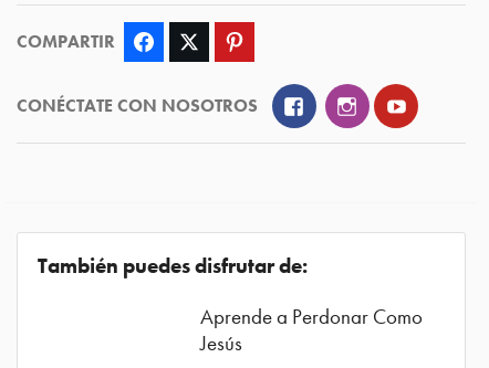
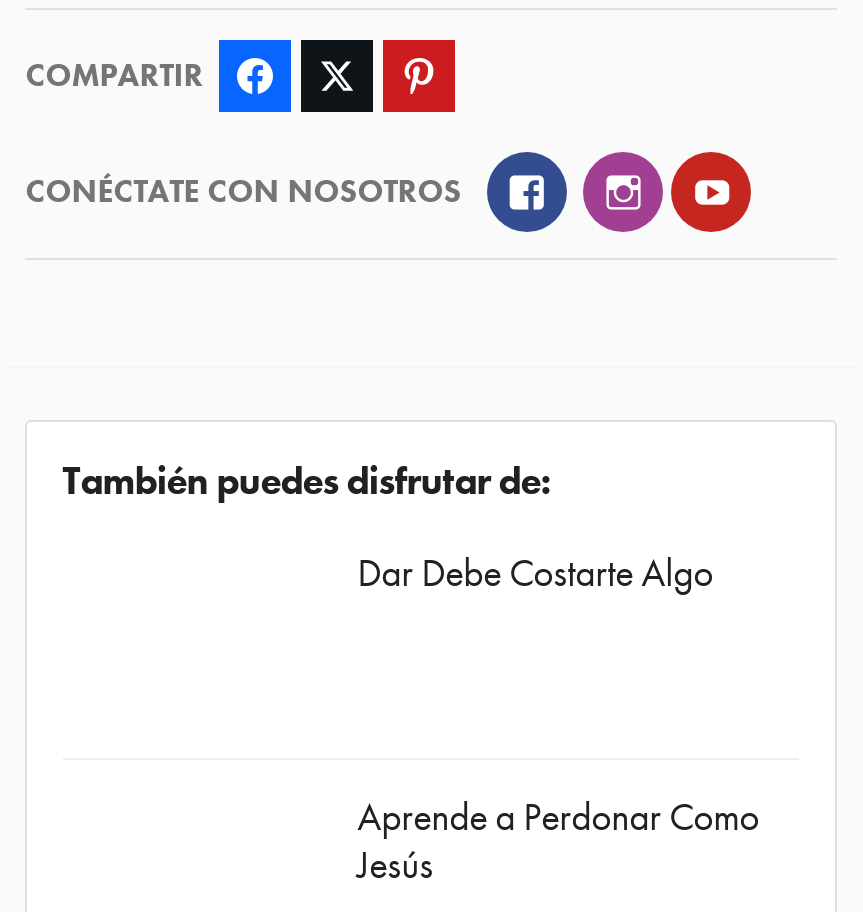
+ Dar Debe Costarte Algo
